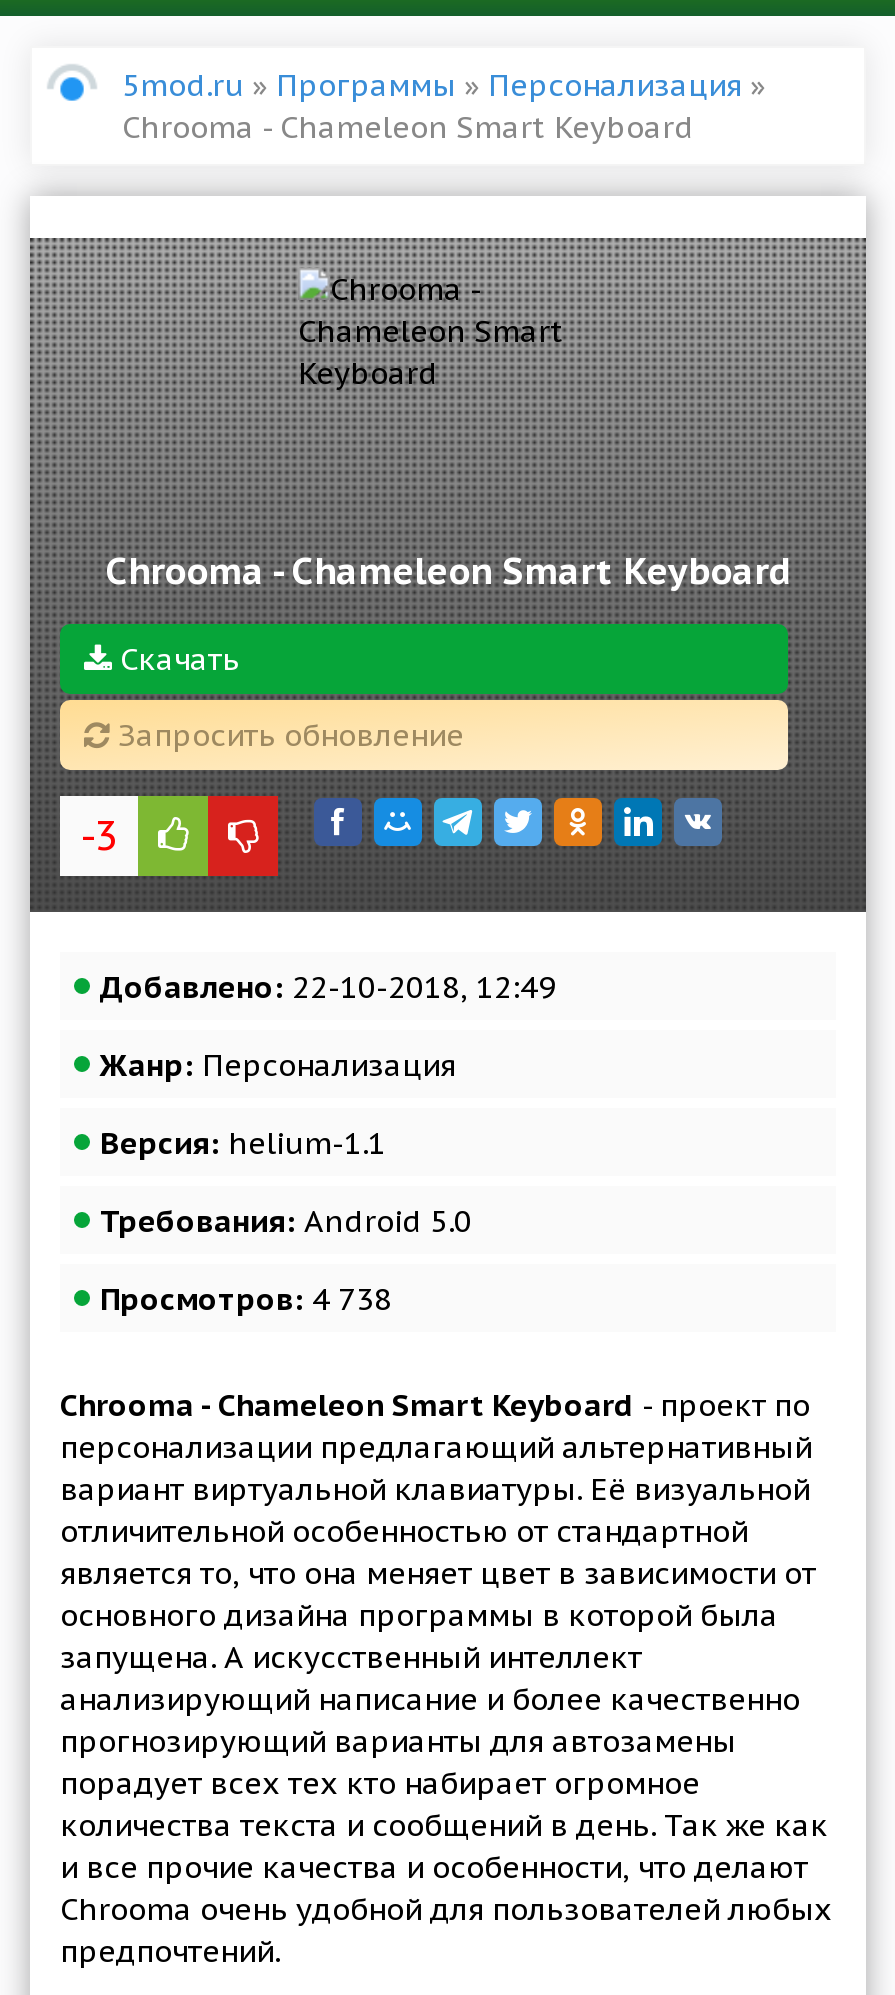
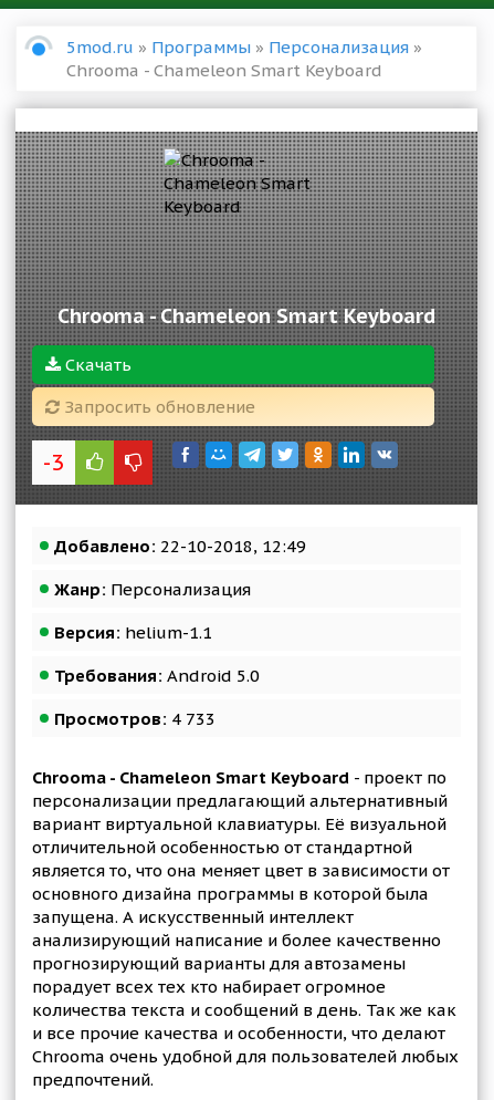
- Просмотров: 4 738
+ Просмотров: 4 733
